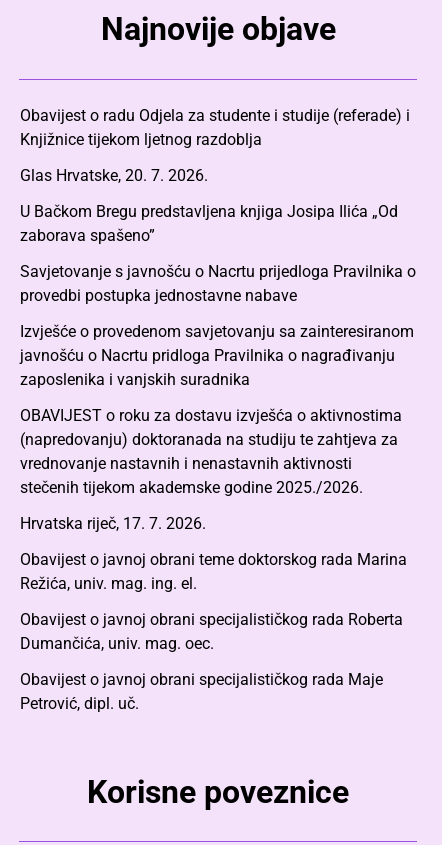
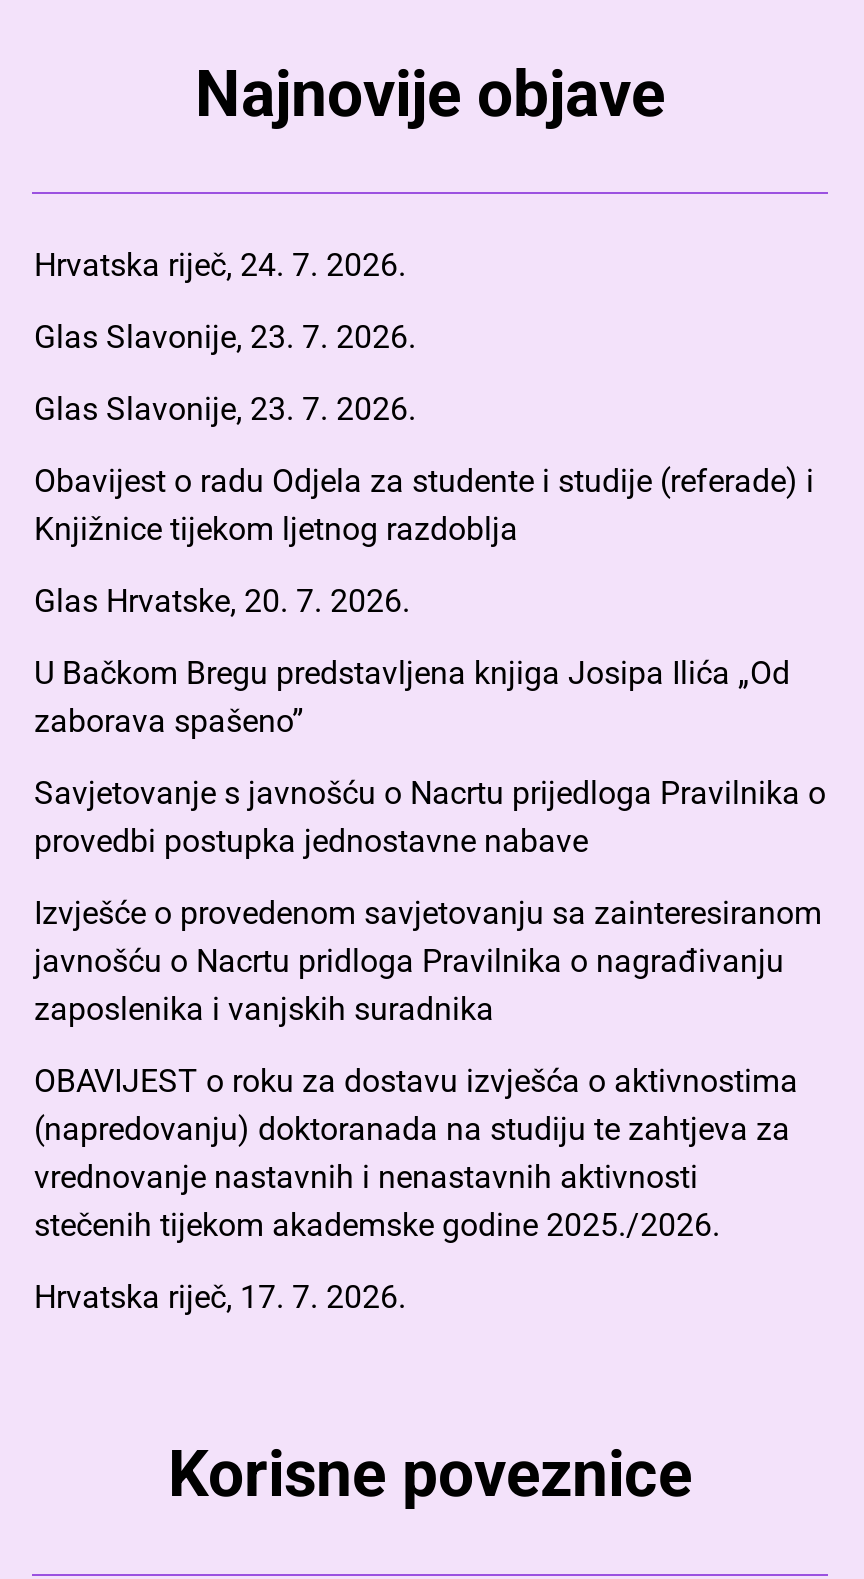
+ Hrvatska riječ, 24. 7. 2026.
+ Glas Slavonije, 23. 7. 2026.
+ Glas Slavonije, 23. 7. 2026.

moved down: Obavijest o radu Odjela za studente i studije (referade) i | Knjižnice tijekom ljetnog razdoblja | Glas Hrvatske, 20. 7. 2026. | ... | stečenih tijekom akademske godine 2025./2026. | Hrvatska riječ, 17. 7. 2026.

- Obavijest o javnoj obrani teme doktorskog rada Marina
- Režića, univ. mag. ing. el.
- Obavijest o javnoj obrani specijalističkog rada Roberta
- Dumančića, univ. mag. oec.
- Obavijest o javnoj obrani specijalističkog rada Maje
- Petrović, dipl. uč.
